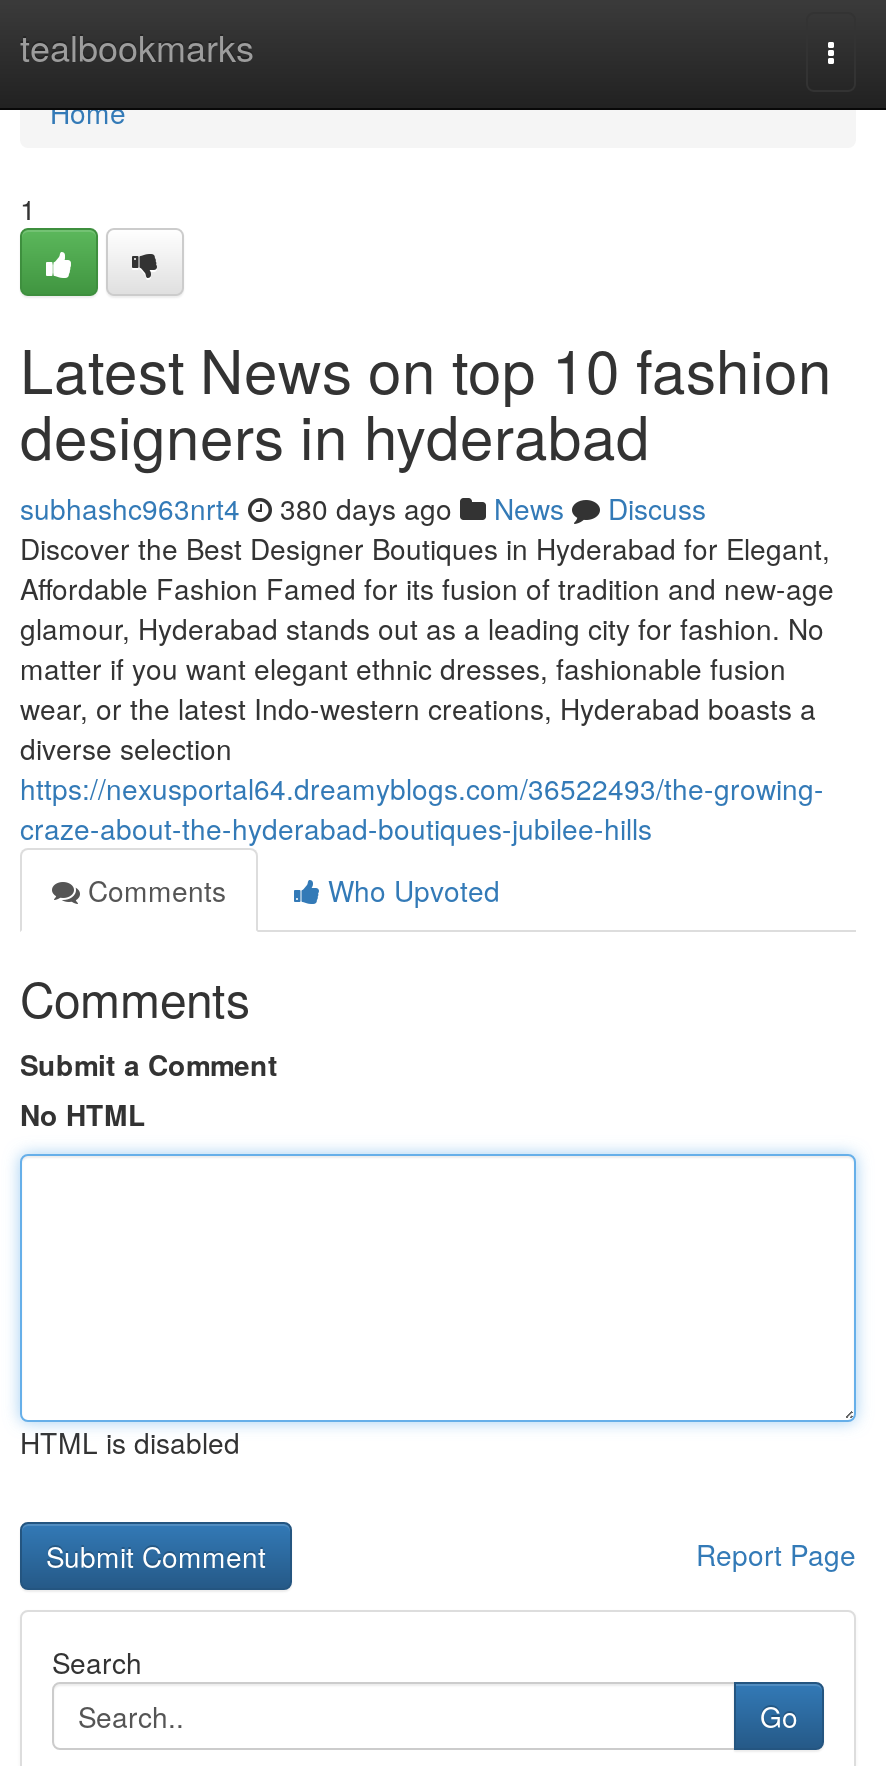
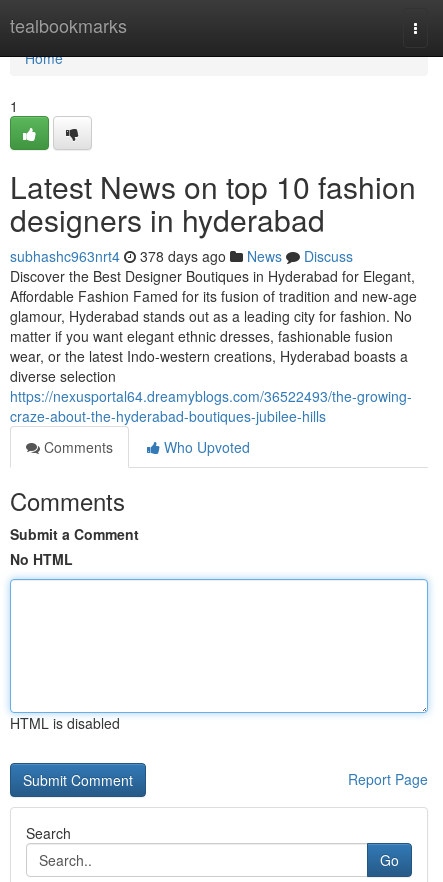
- subhashc963nrt4 380 days ago News Discuss
+ subhashc963nrt4 378 days ago News Discuss
